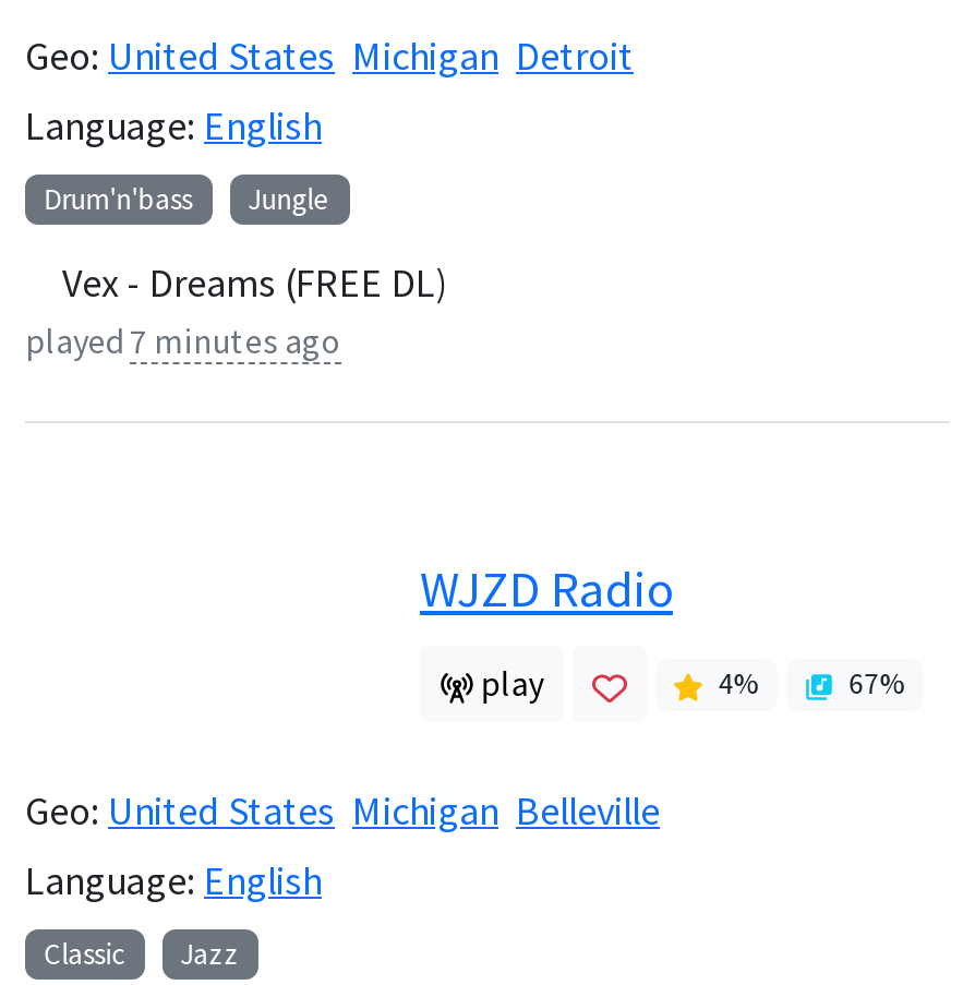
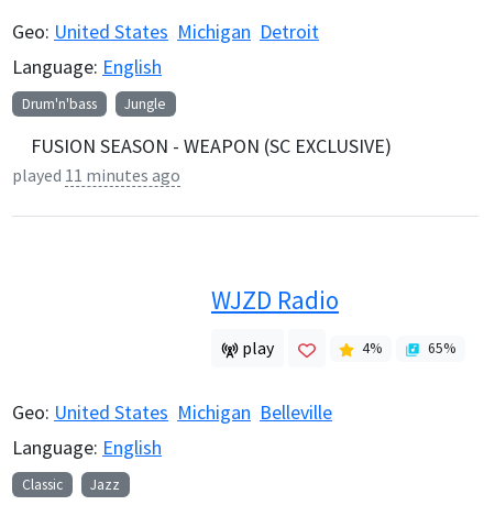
- Vex - Dreams (FREE DL)
- played 7 minutes ago
+ FUSION SEASON - WEAPON (SC EXCLUSIVE)
+ played 11 minutes ago

- 67%
+ 65%
